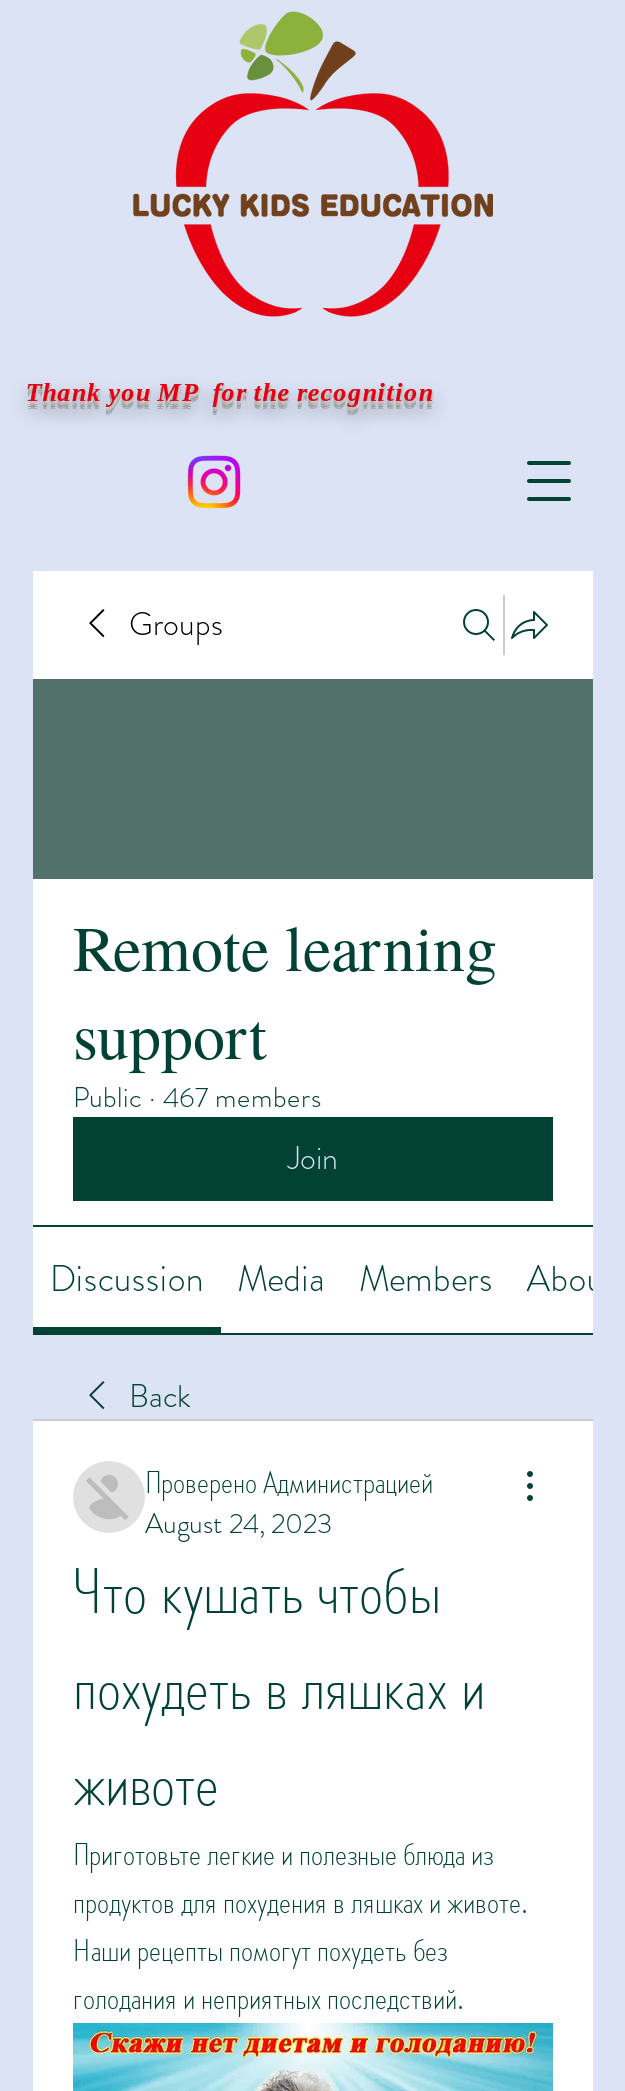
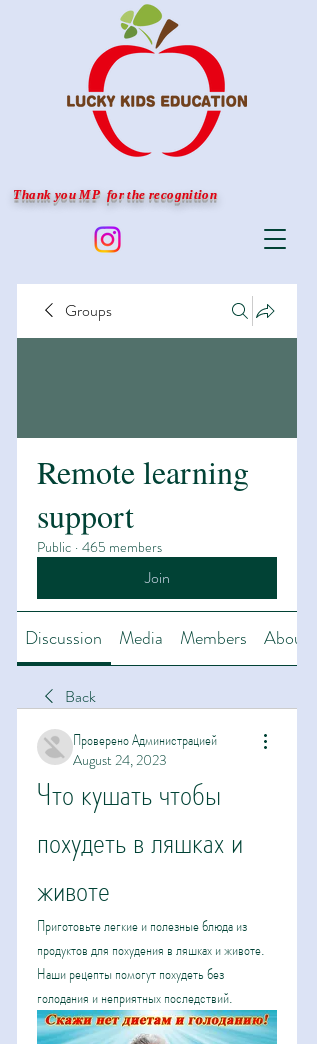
- Public · 467 members
+ Public · 465 members
